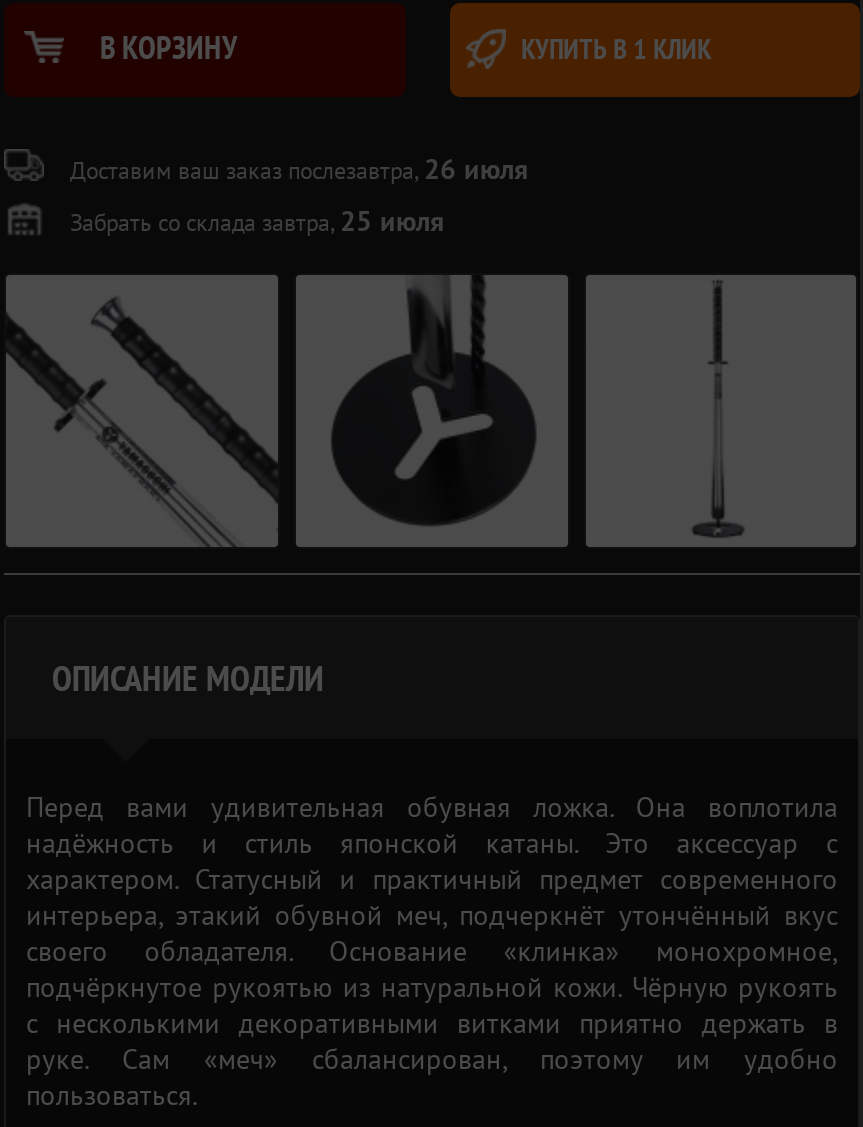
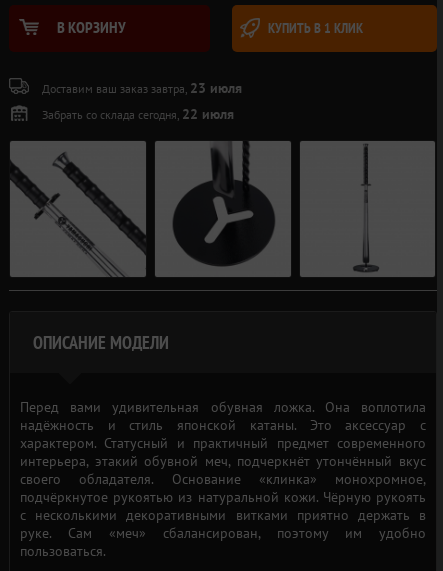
- Доставим ваш заказ послезавтра, 26 июля
+ Доставим ваш заказ завтра, 23 июля

- Забрать со склада завтра, 25 июля
+ Забрать со склада сегодня, 22 июля
